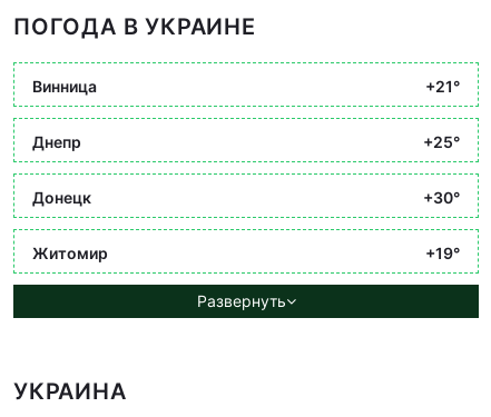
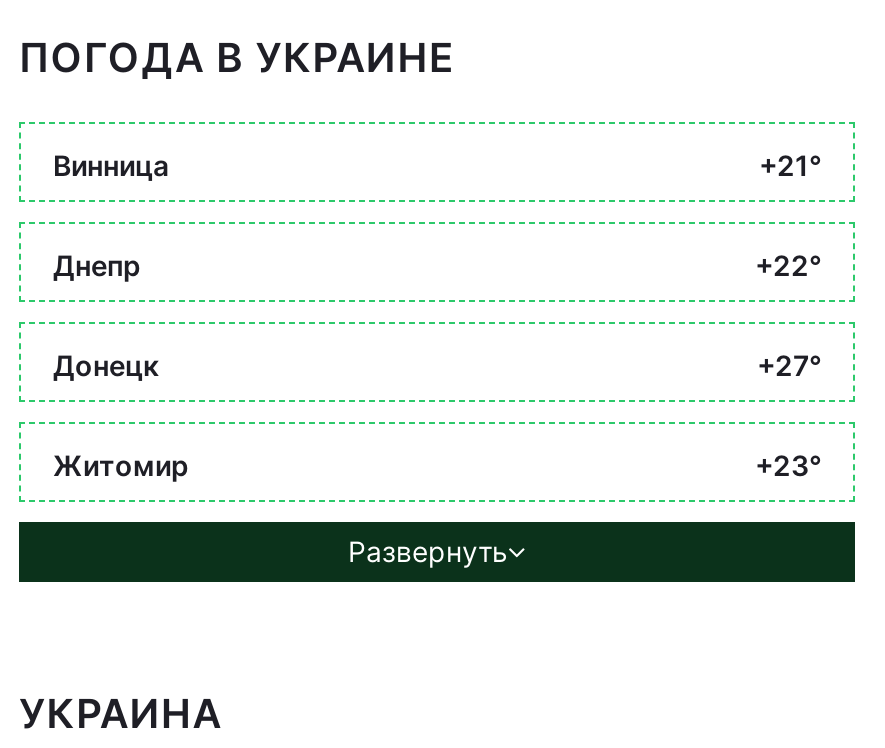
- +25°
+ +22°

- +30°
+ +27°

- +19°
+ +23°
